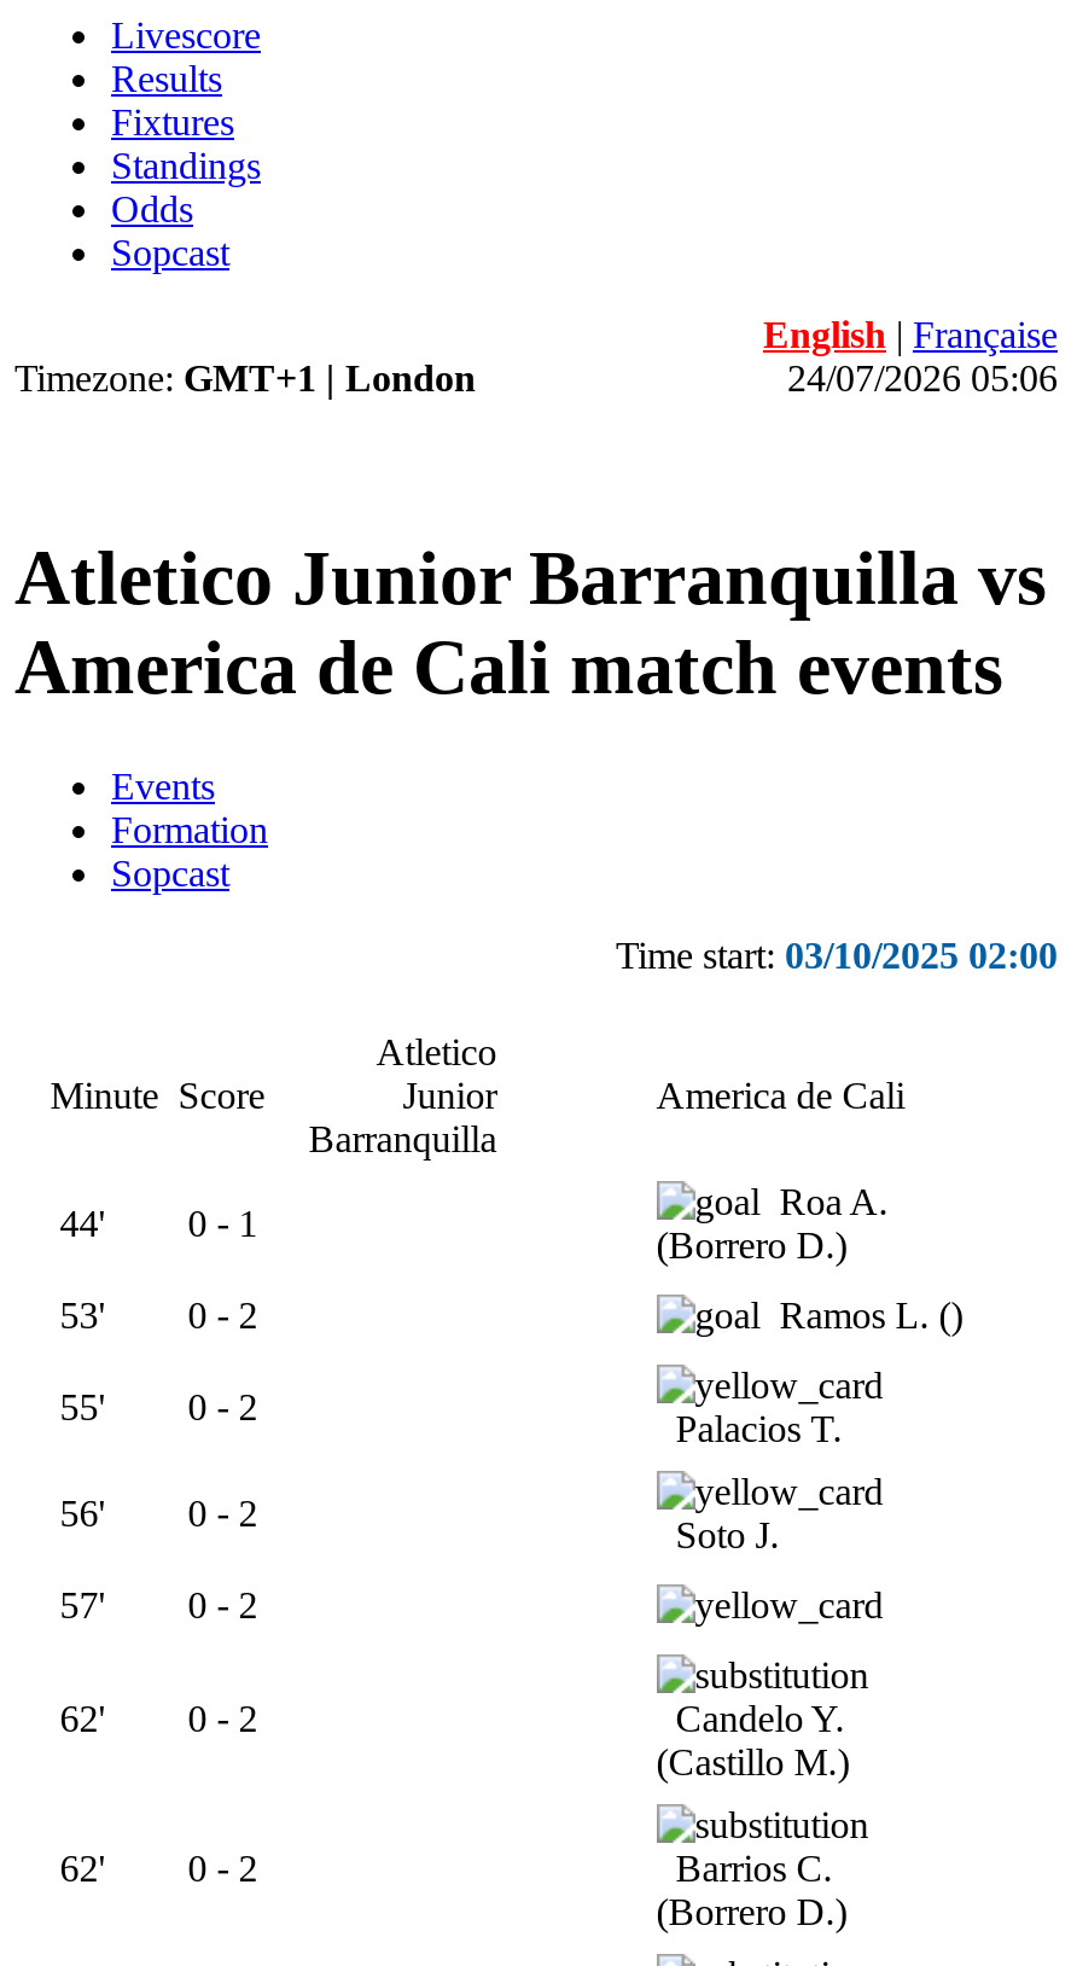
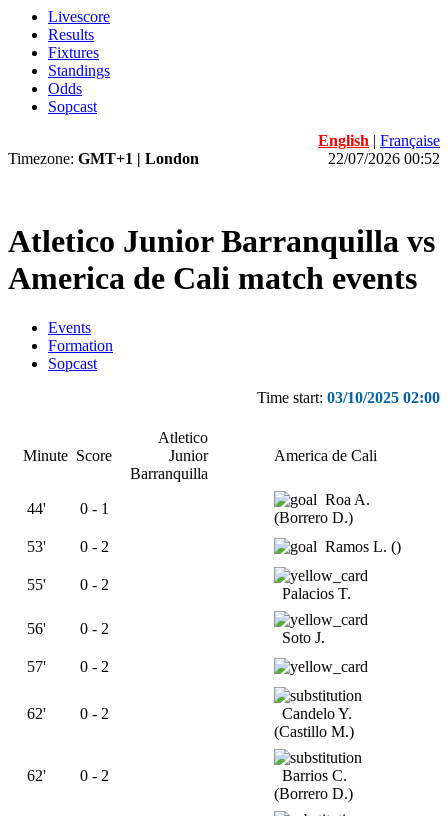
- 24/07/2026 05:06
+ 22/07/2026 00:52
